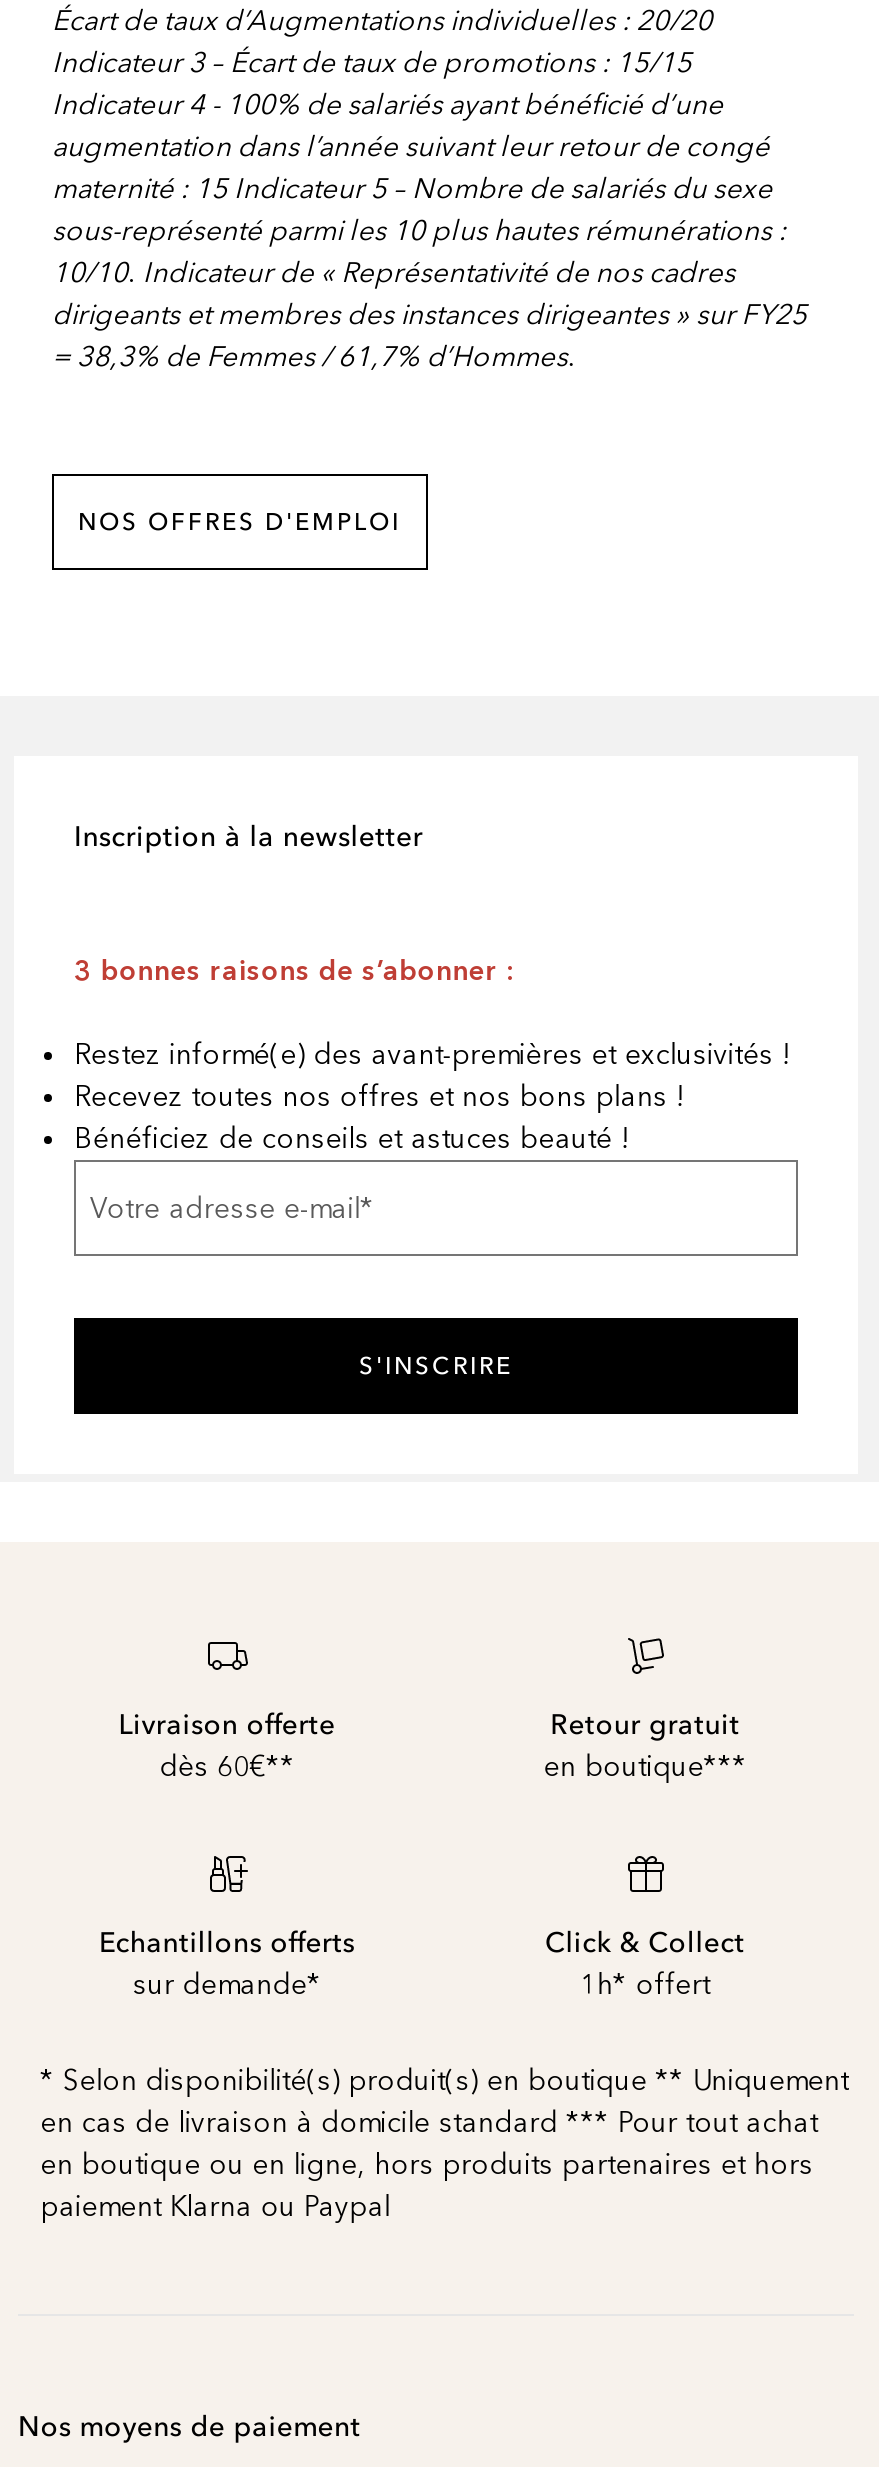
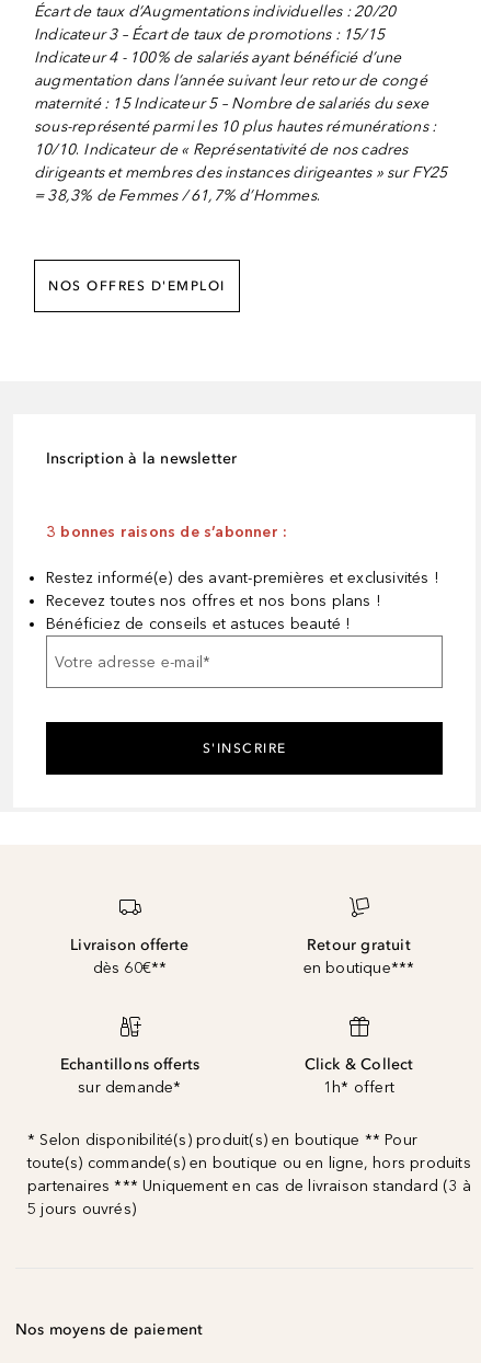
- * Selon disponibilité(s) produit(s) en boutique ** Uniquement
- en cas de livraison à domicile standard *** Pour tout achat
- en boutique ou en ligne, hors produits partenaires et hors
- paiement Klarna ou Paypal
+ * Selon disponibilité(s) produit(s) en boutique ** Pour
+ toute(s) commande(s) en boutique ou en ligne, hors produits
+ partenaires *** Uniquement en cas de livraison standard (3 à
+ 5 jours ouvrés)
